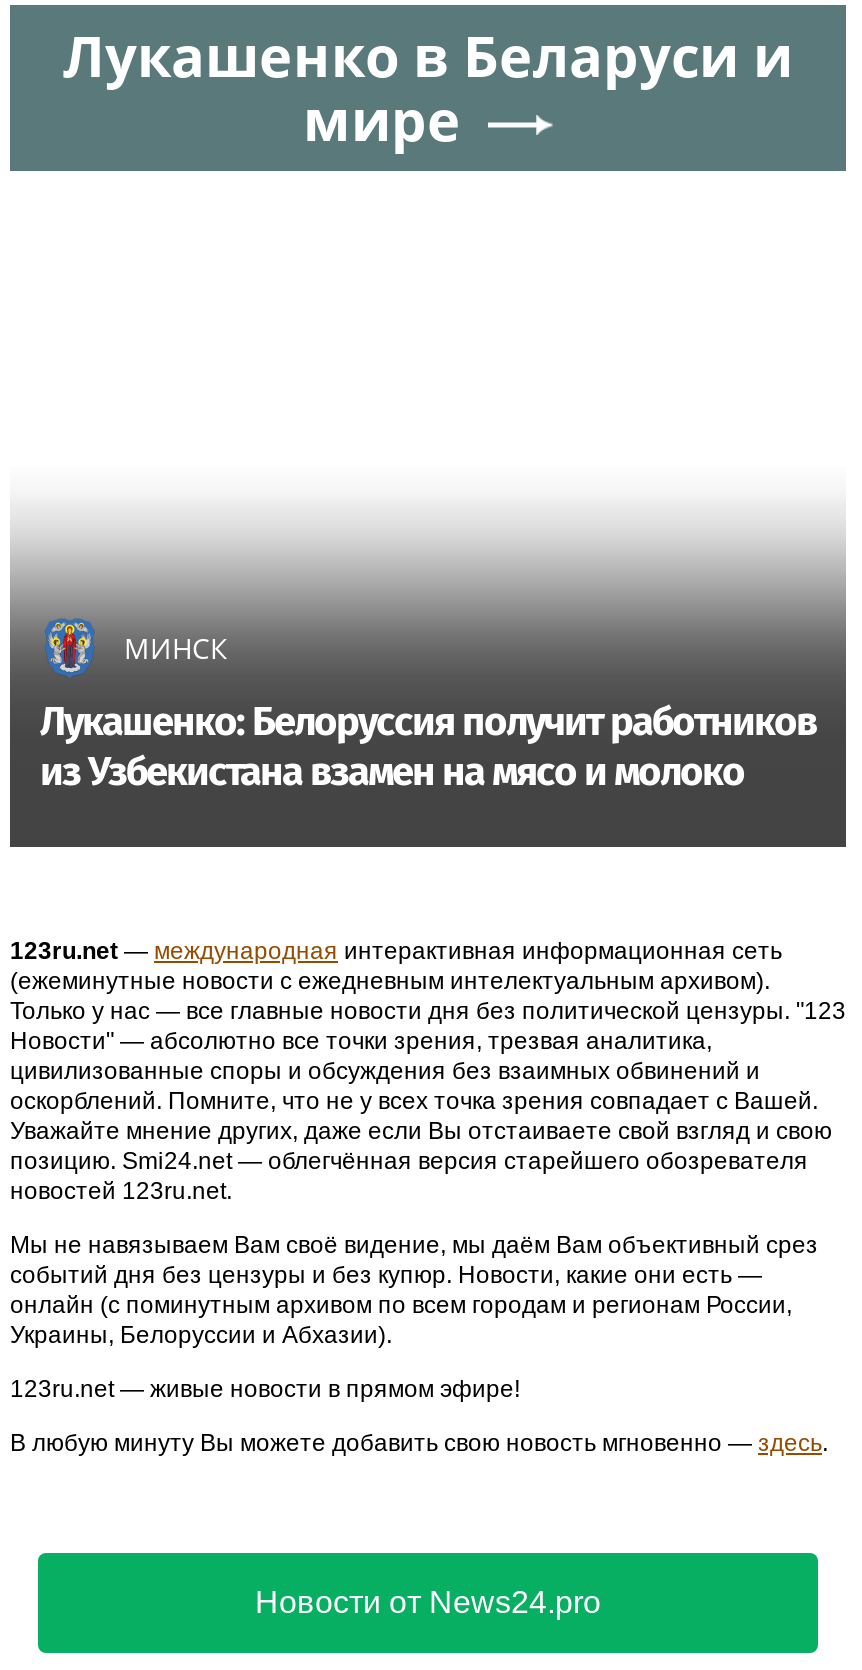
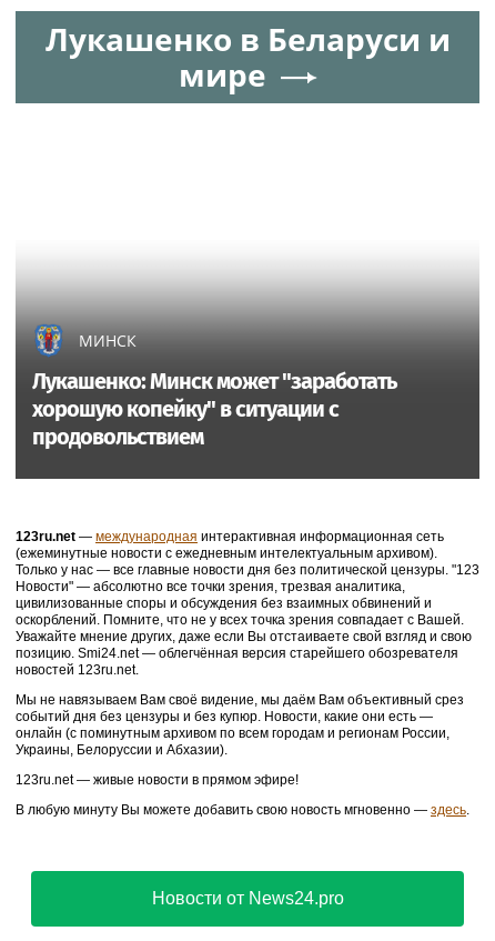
moved up: МИНСК

- Лукашенко: Белоруссия получит работников
- из Узбекистана взамен на мясо и молоко
+ Лукашенко: Минск может "заработать
+ хорошую копейку" в ситуации с
+ продовольствием
